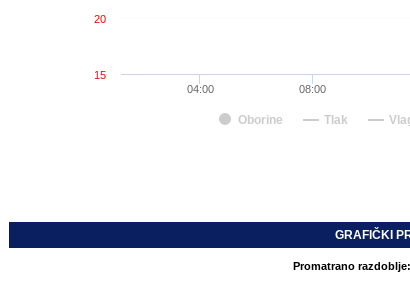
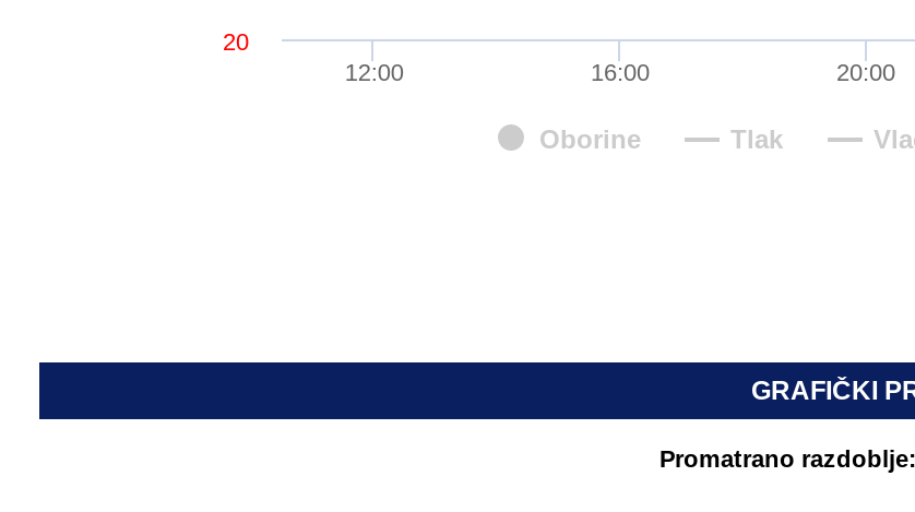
- 15
+ 20:00

- 04:00
+ 12:00

- 08:00
+ 16:00
